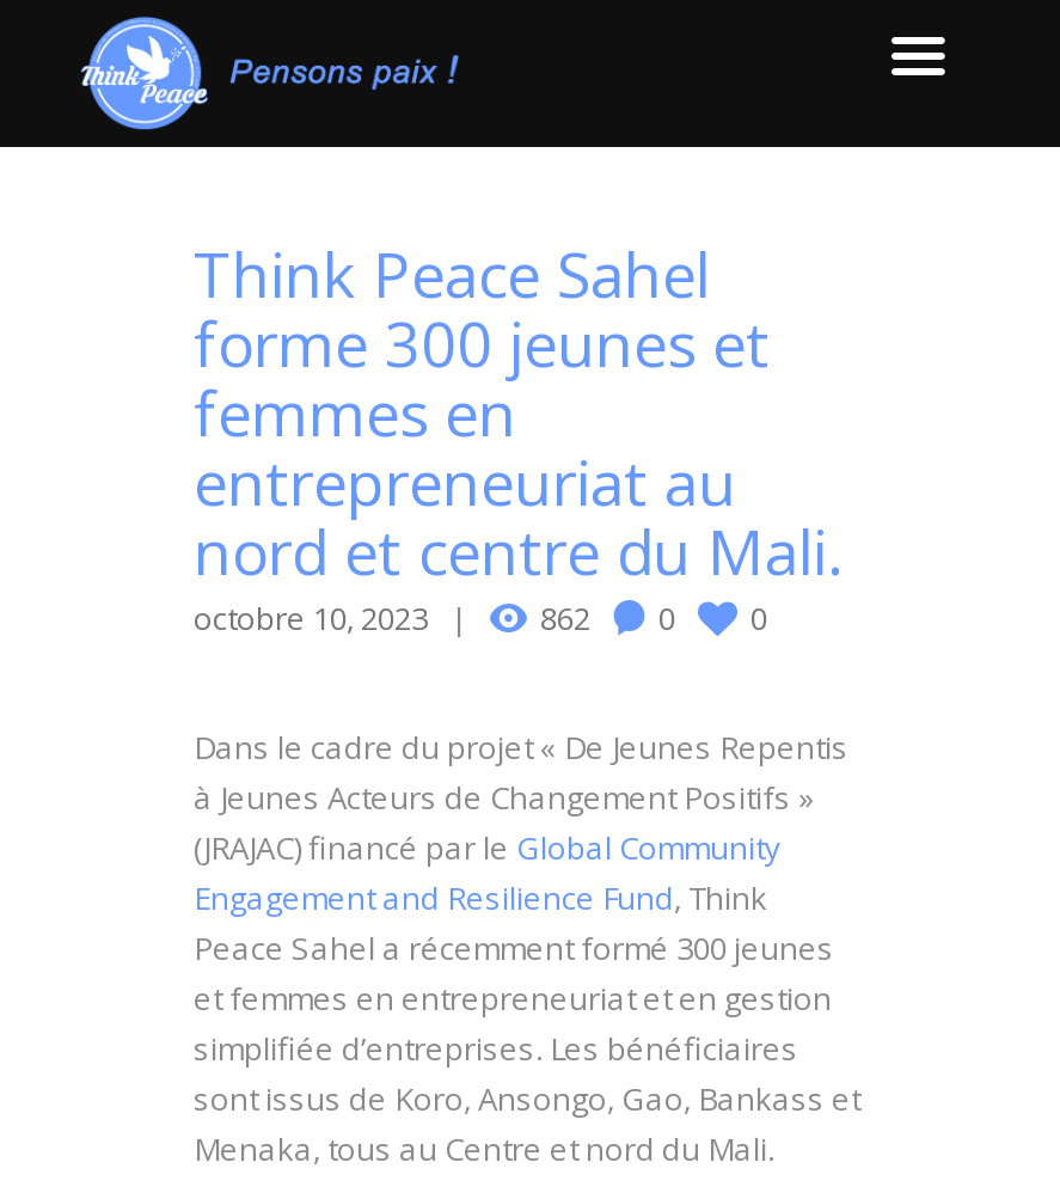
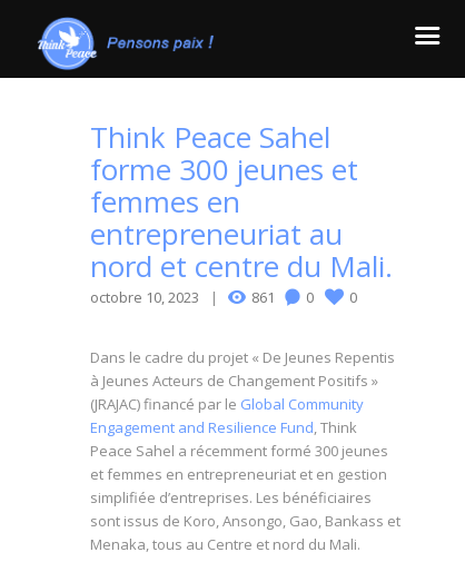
- 862 0 0
+ 861 0 0
